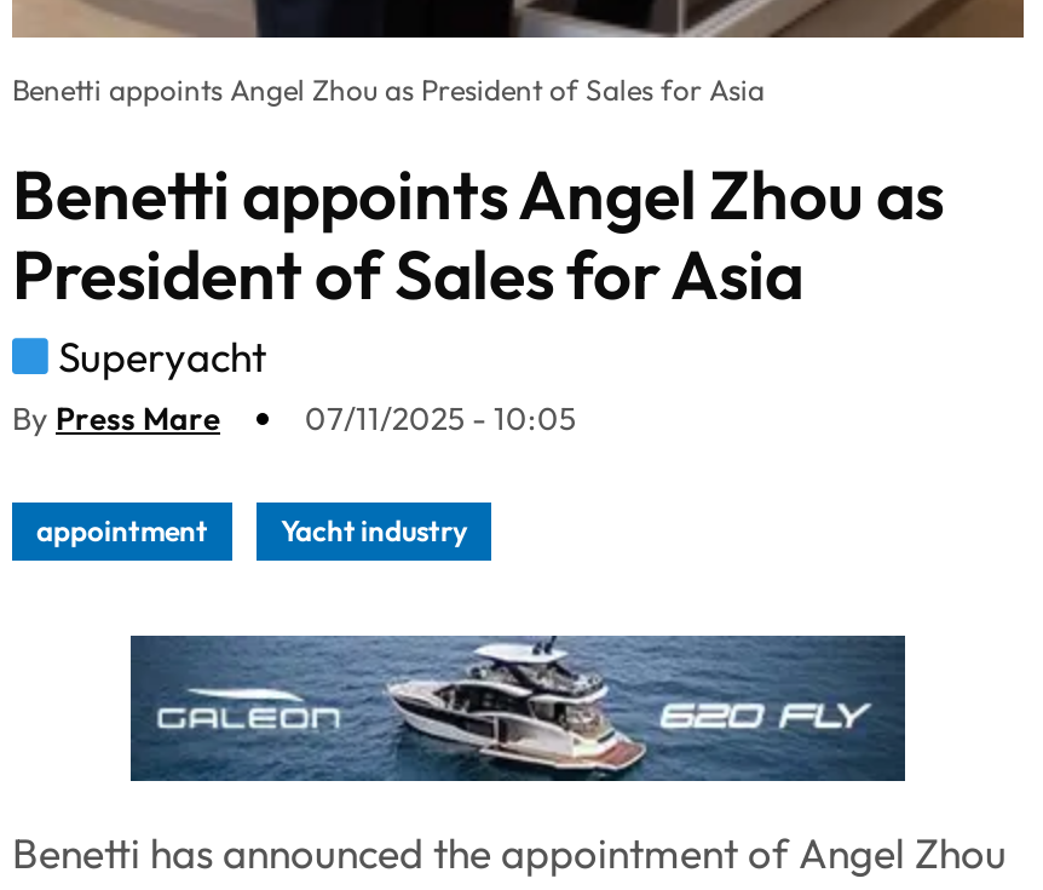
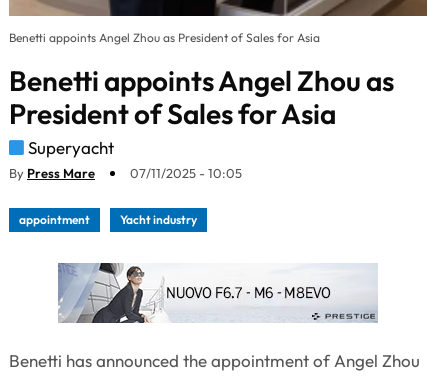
- [image]
+ [image]
